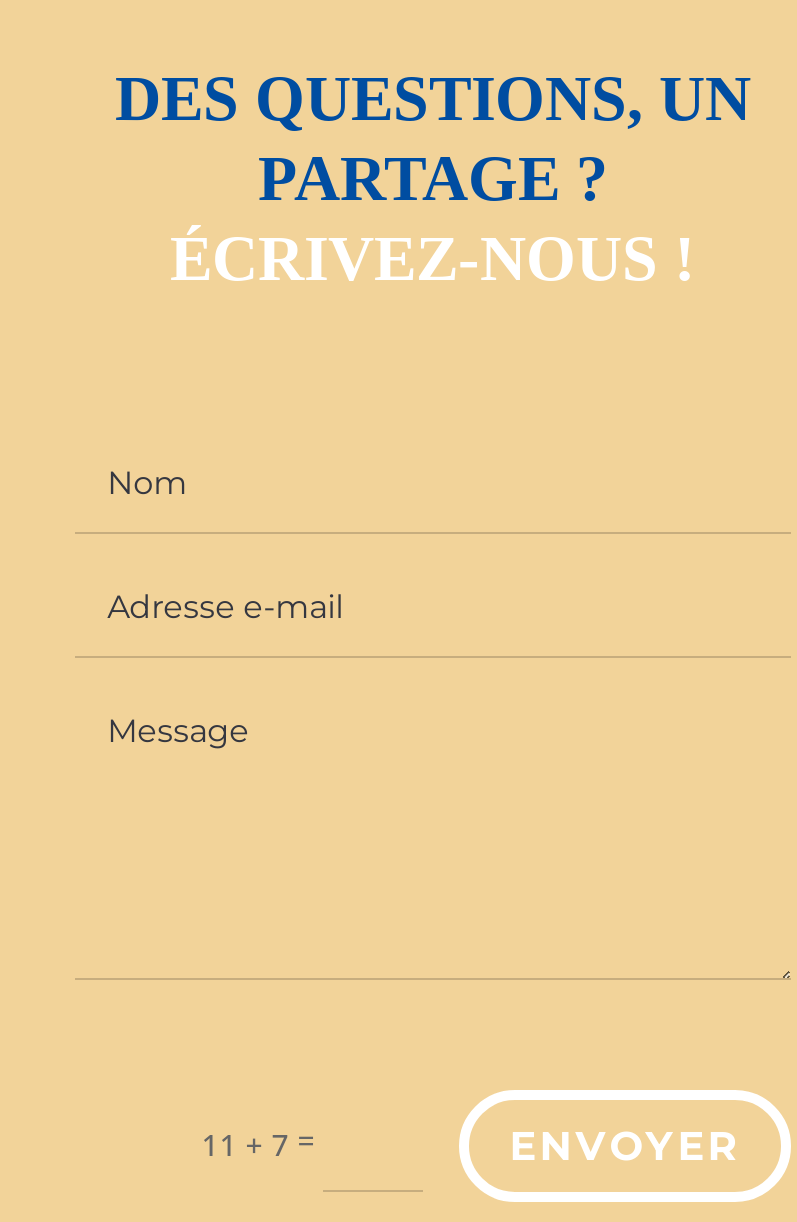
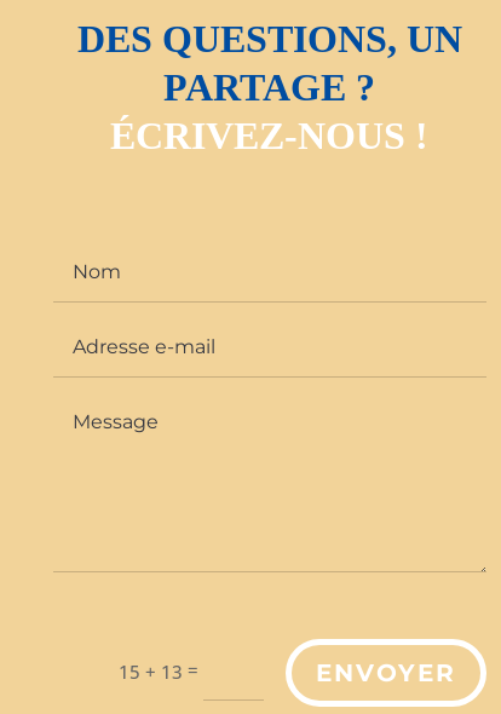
- 11 + 7 =
+ 15 + 13 =
